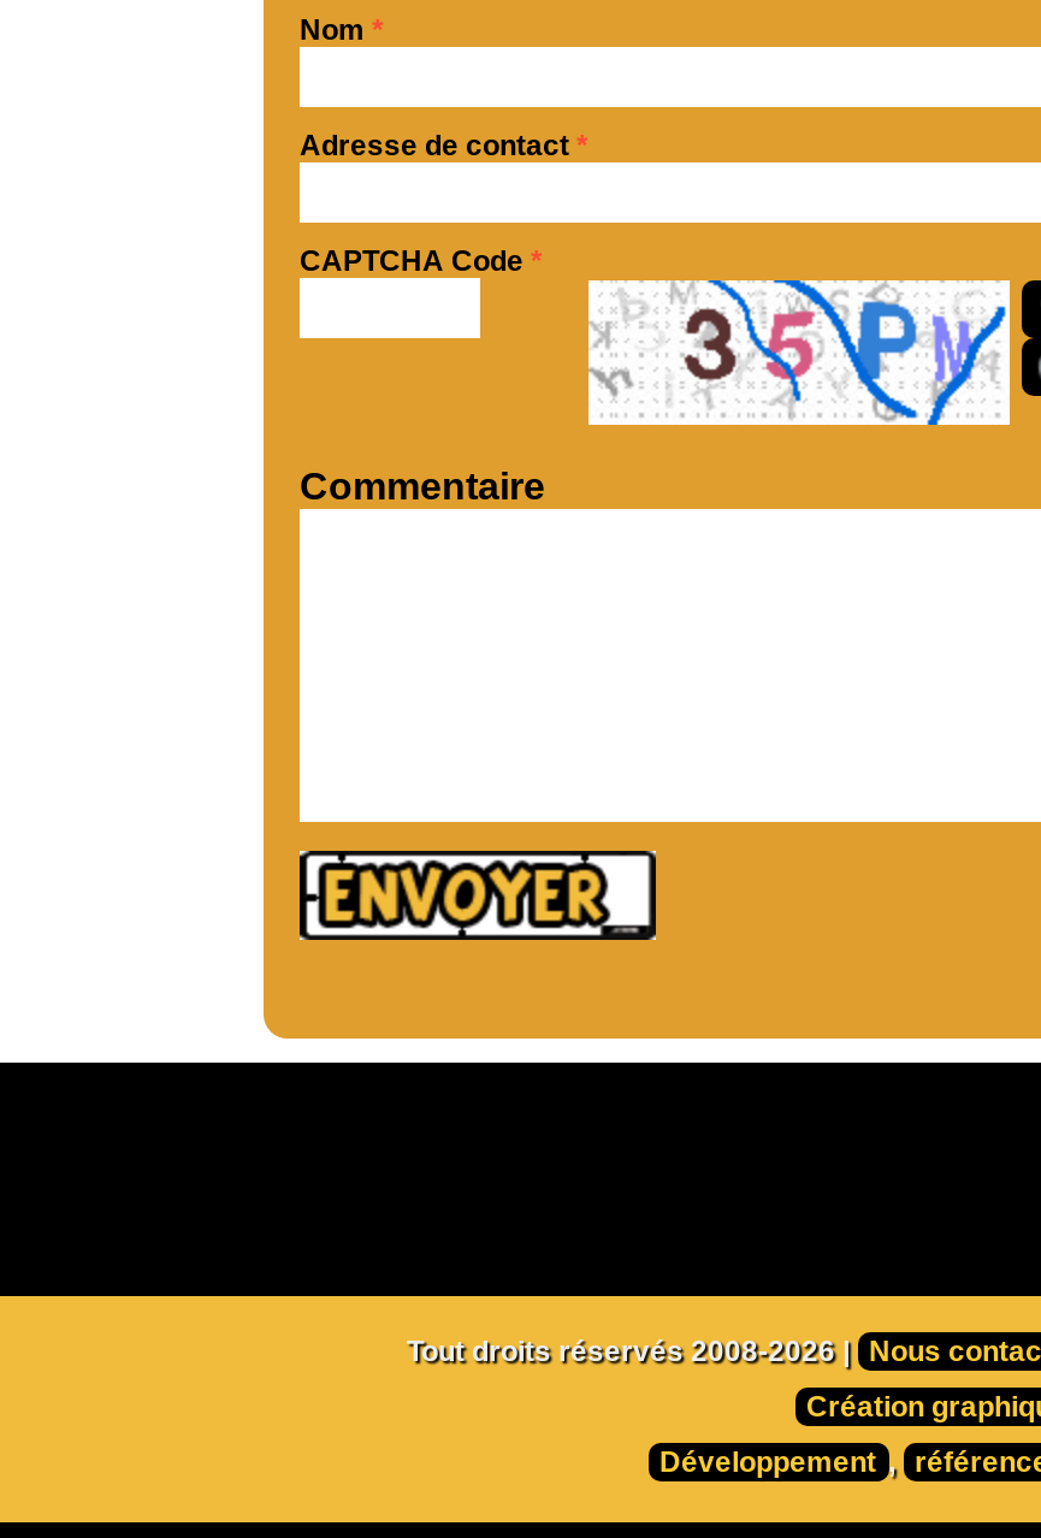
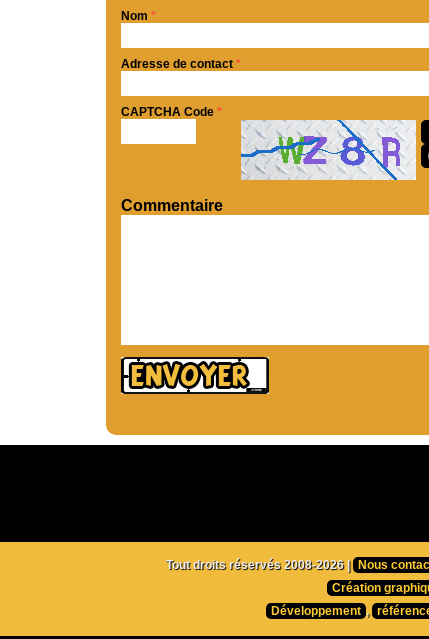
- [image]
+ [image]
